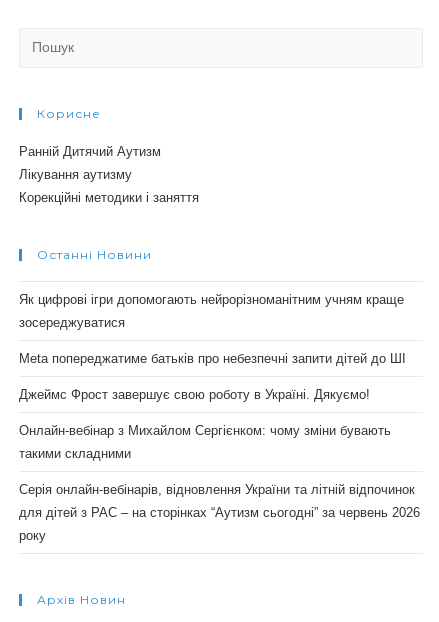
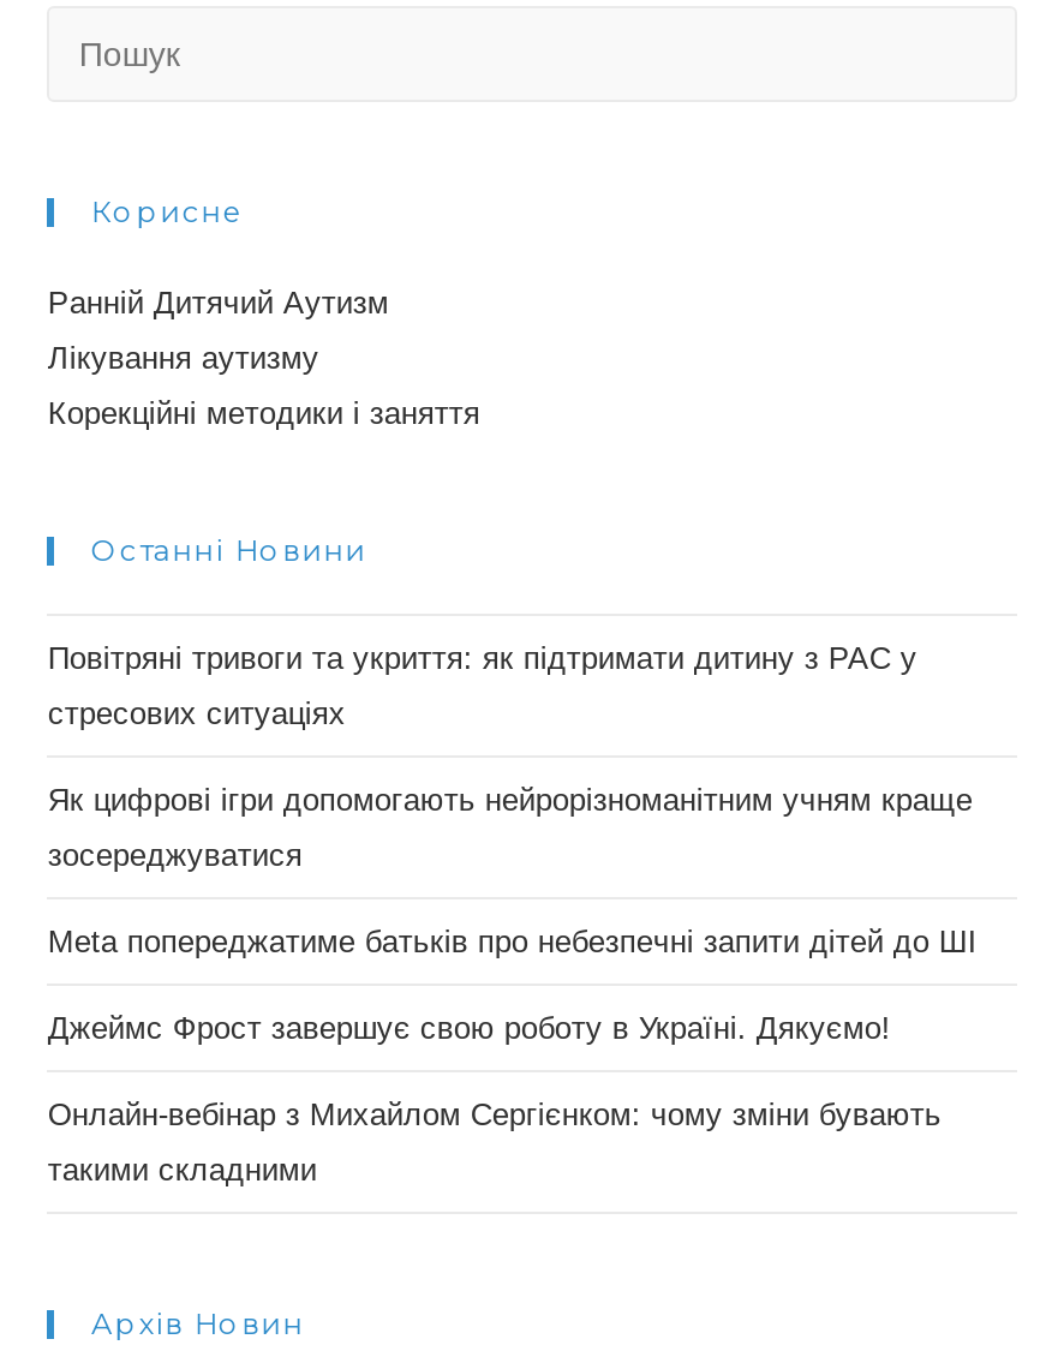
+ Повітряні тривоги та укриття: як підтримати дитину з РАС у
+ стресових ситуаціях

moved down: Як цифрові ігри допомогають нейрорізноманітним учням краще | зосереджуватися | Meta попереджатиме батьків про небезпечні запити дітей до ШІ | Джеймс Фрост завершує свою роботу в Україні. Дякуємо! | Онлайн-вебінар з Михайлом Сергієнком: чому зміни бувають | такими складними

- Серія онлайн-вебінарів, відновлення України та літній відпочинок
- для дітей з РАС – на сторінках “Аутизм сьогодні” за червень 2026
- року
